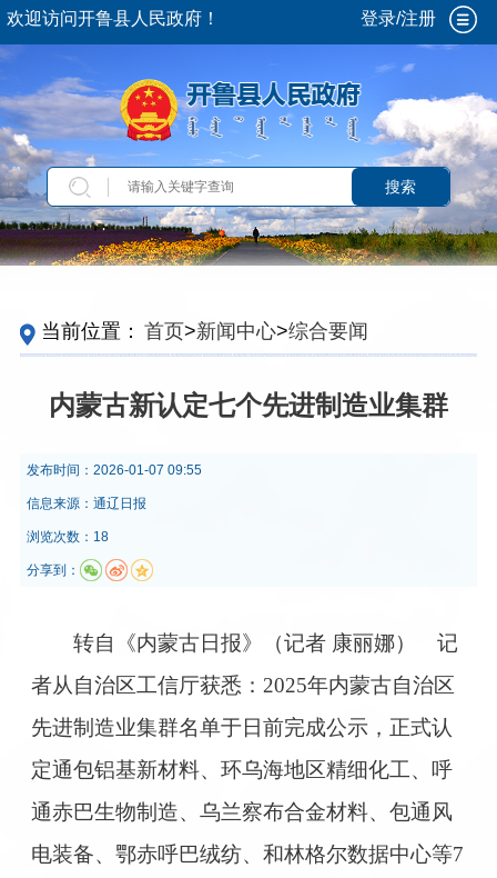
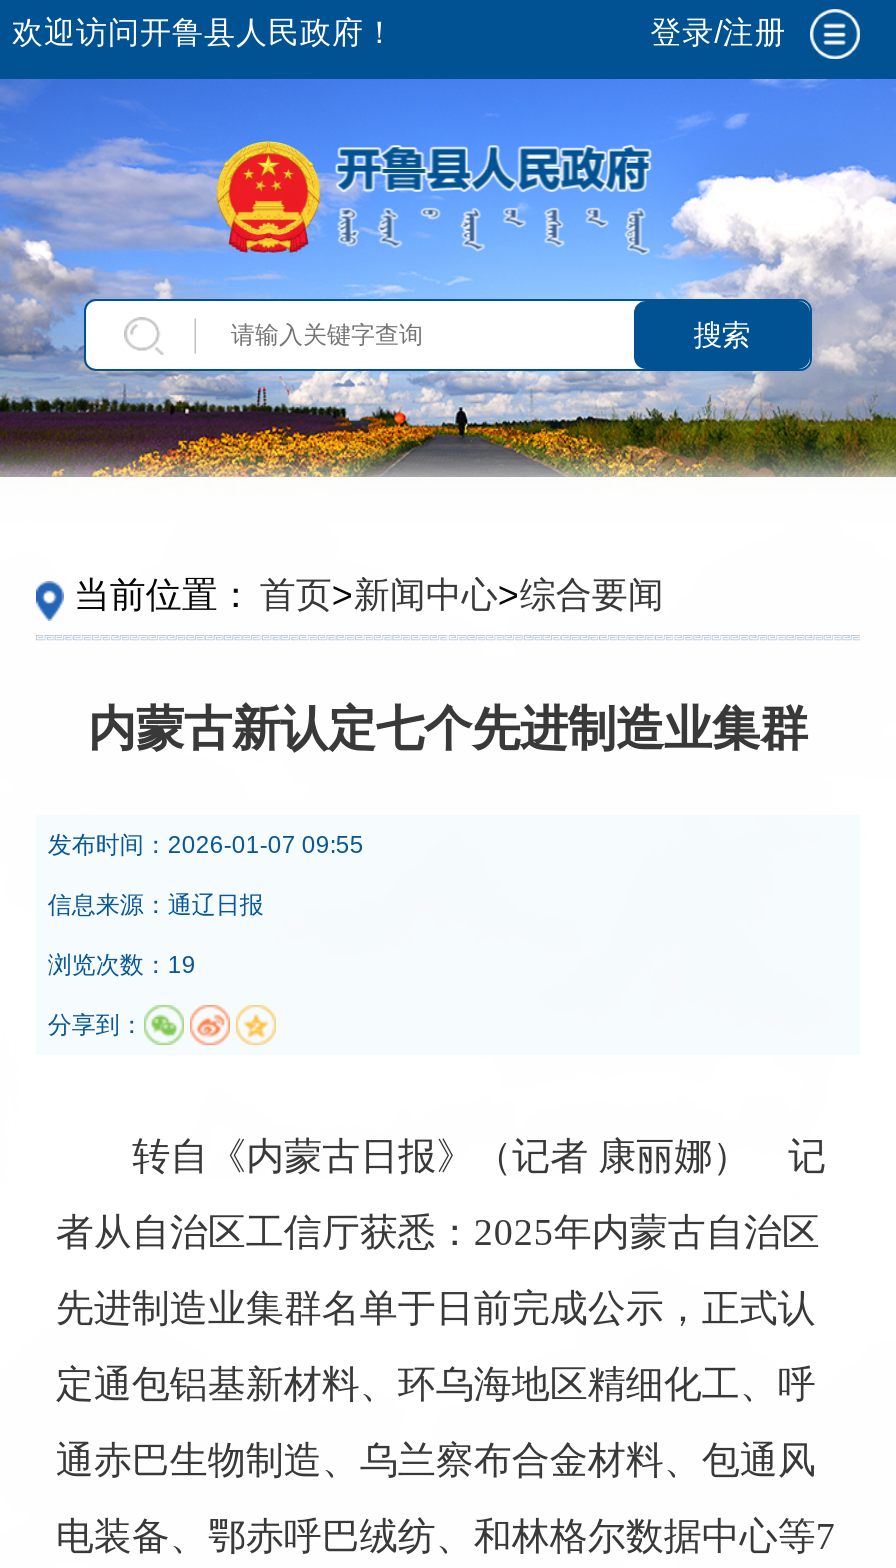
- 浏览次数：18
+ 浏览次数：19
